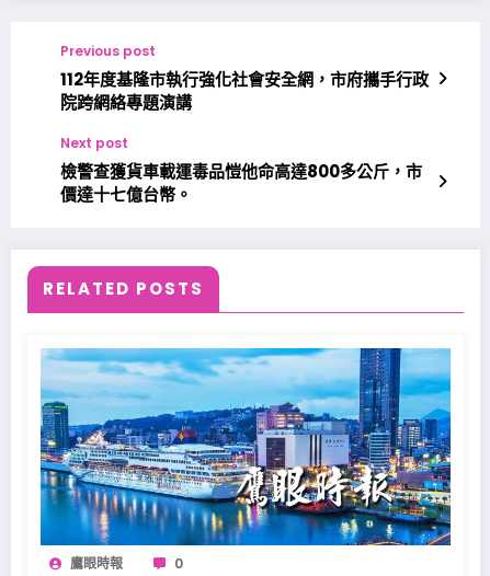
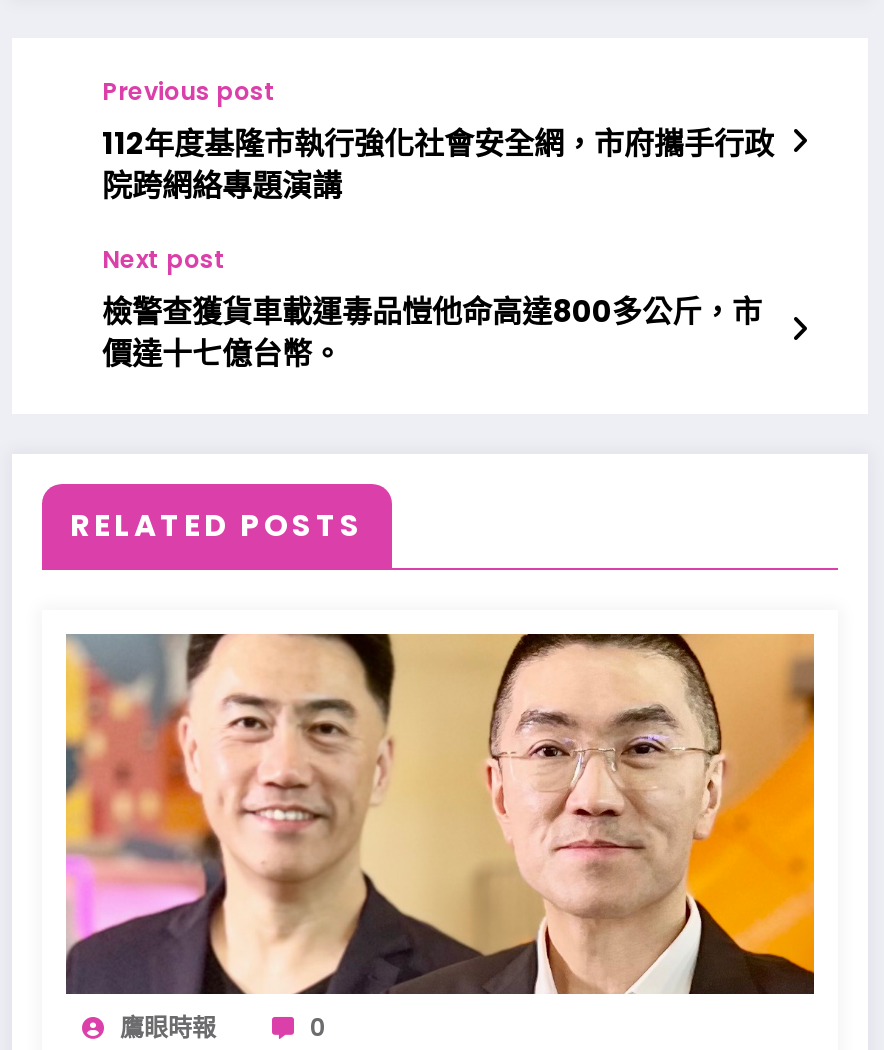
- [image]
+ [image]
